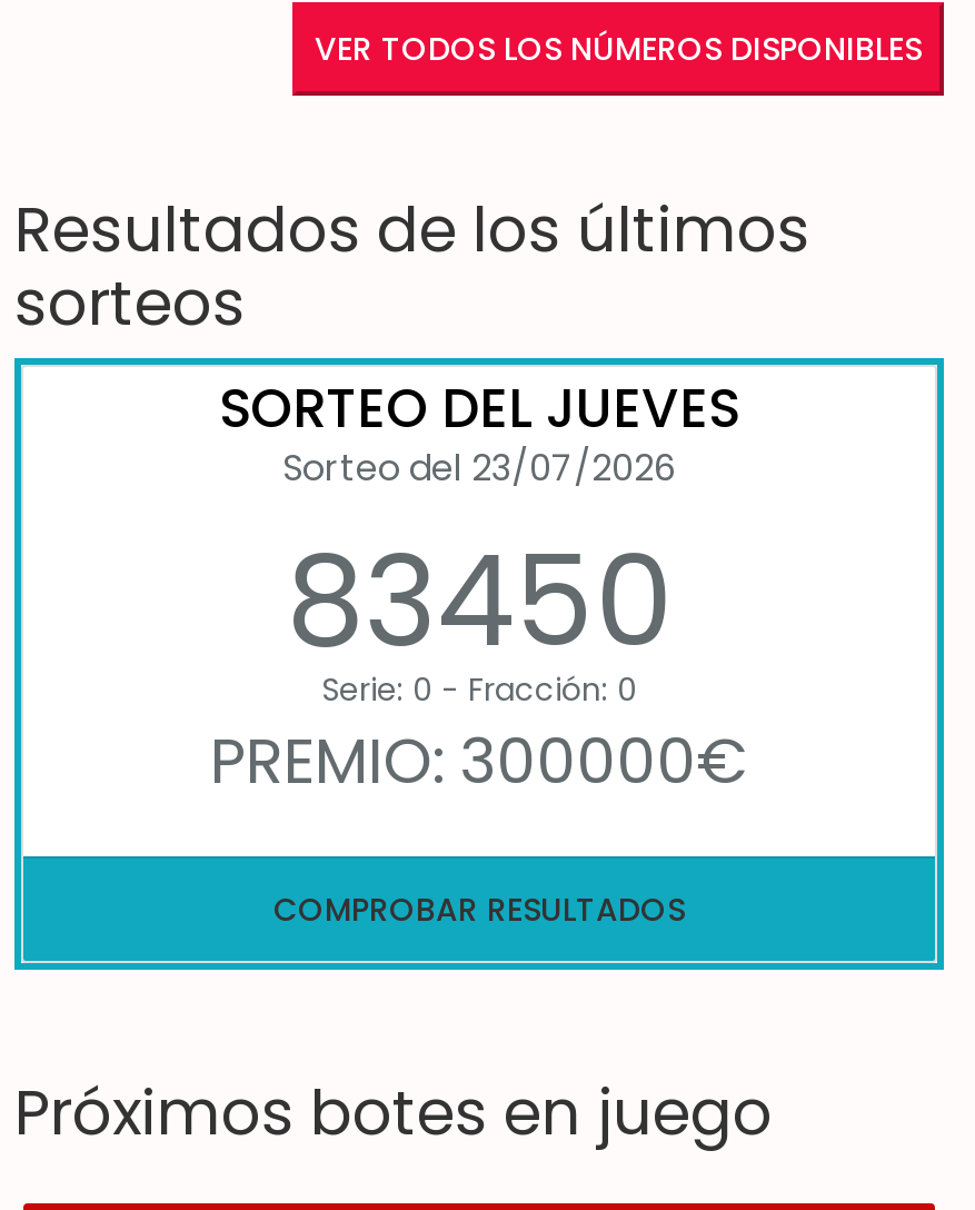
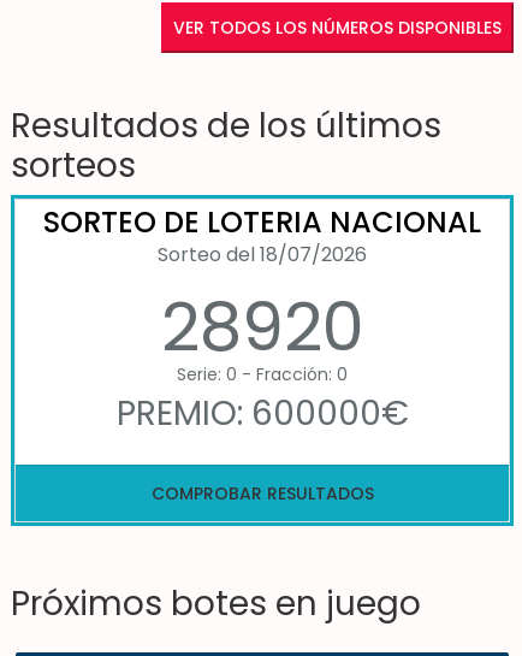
- SORTEO DEL JUEVES
- Sorteo del 23/07/2026
- 83450
+ SORTEO DE LOTERIA NACIONAL
+ Sorteo del 18/07/2026
+ 28920

- PREMIO: 300000€
+ PREMIO: 600000€
